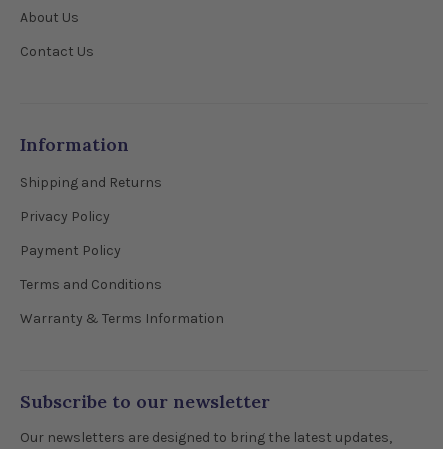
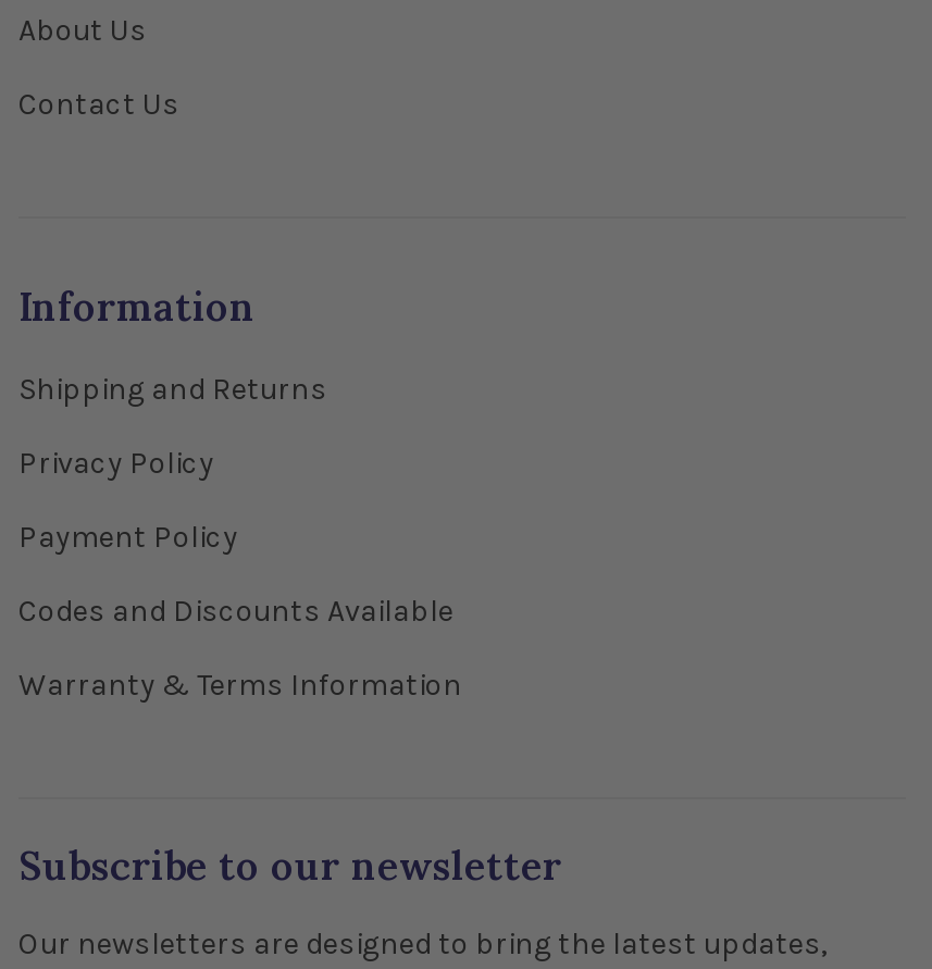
- Terms and Conditions
+ Codes and Discounts Available
